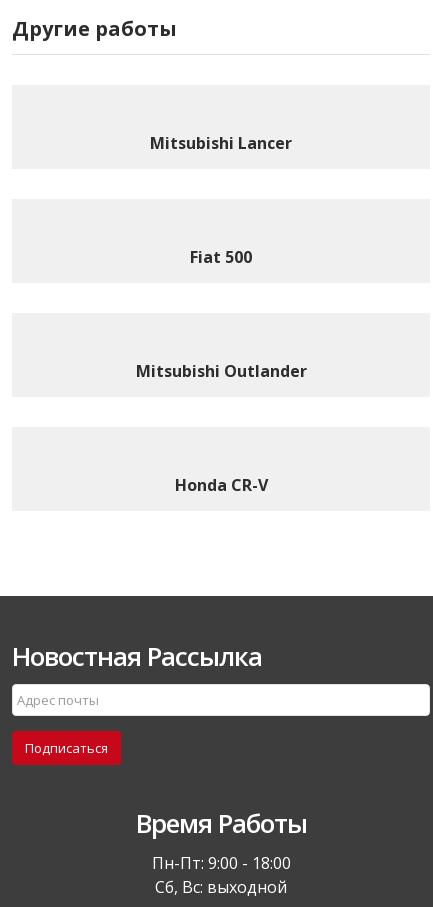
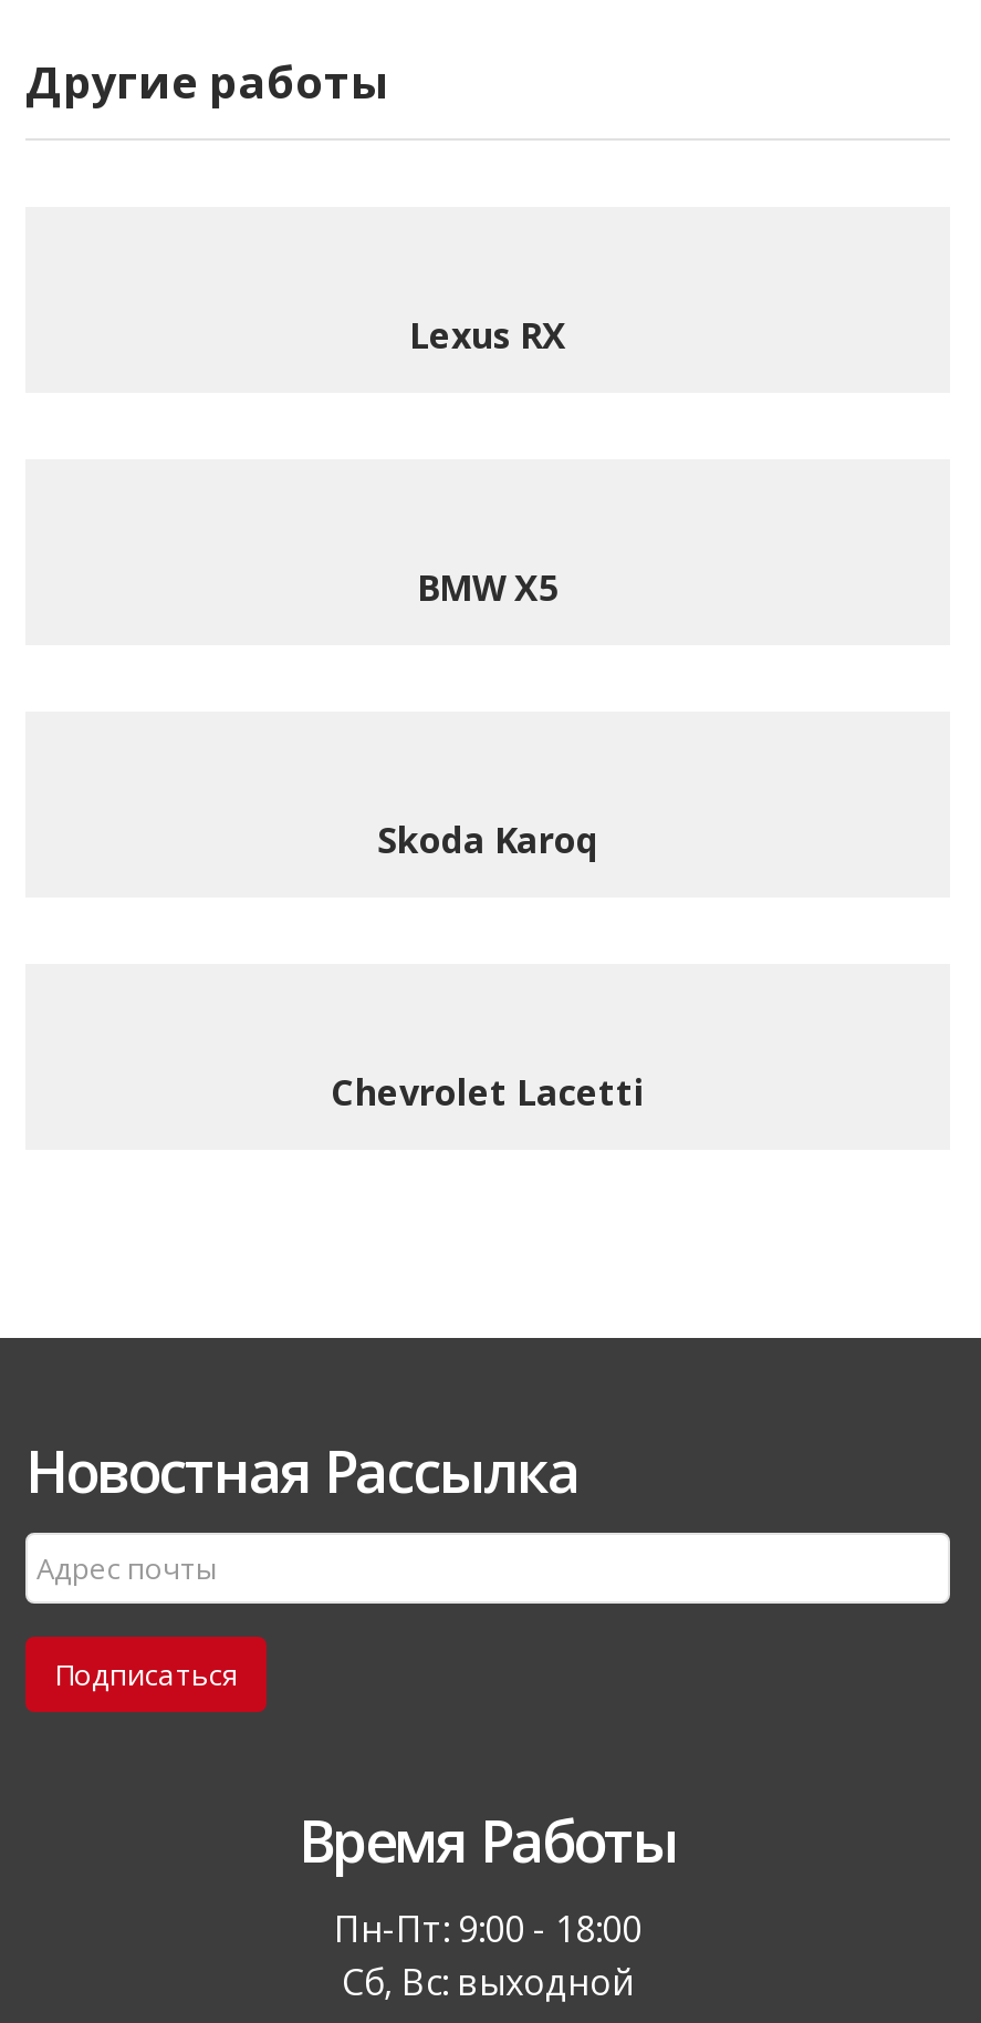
- Mitsubishi Lancer
+ Lexus RX

- Fiat 500
+ BMW X5

- Mitsubishi Outlander
+ Skoda Karoq

- Honda CR-V
+ Chevrolet Lacetti
